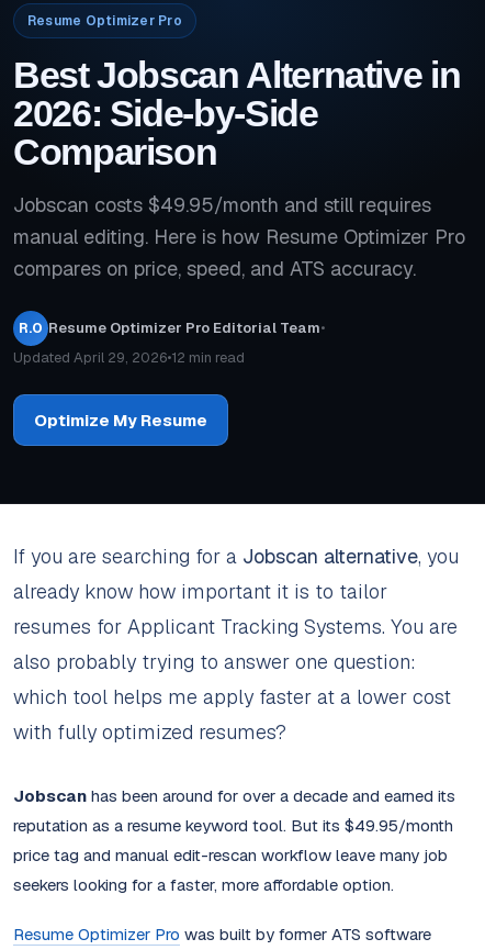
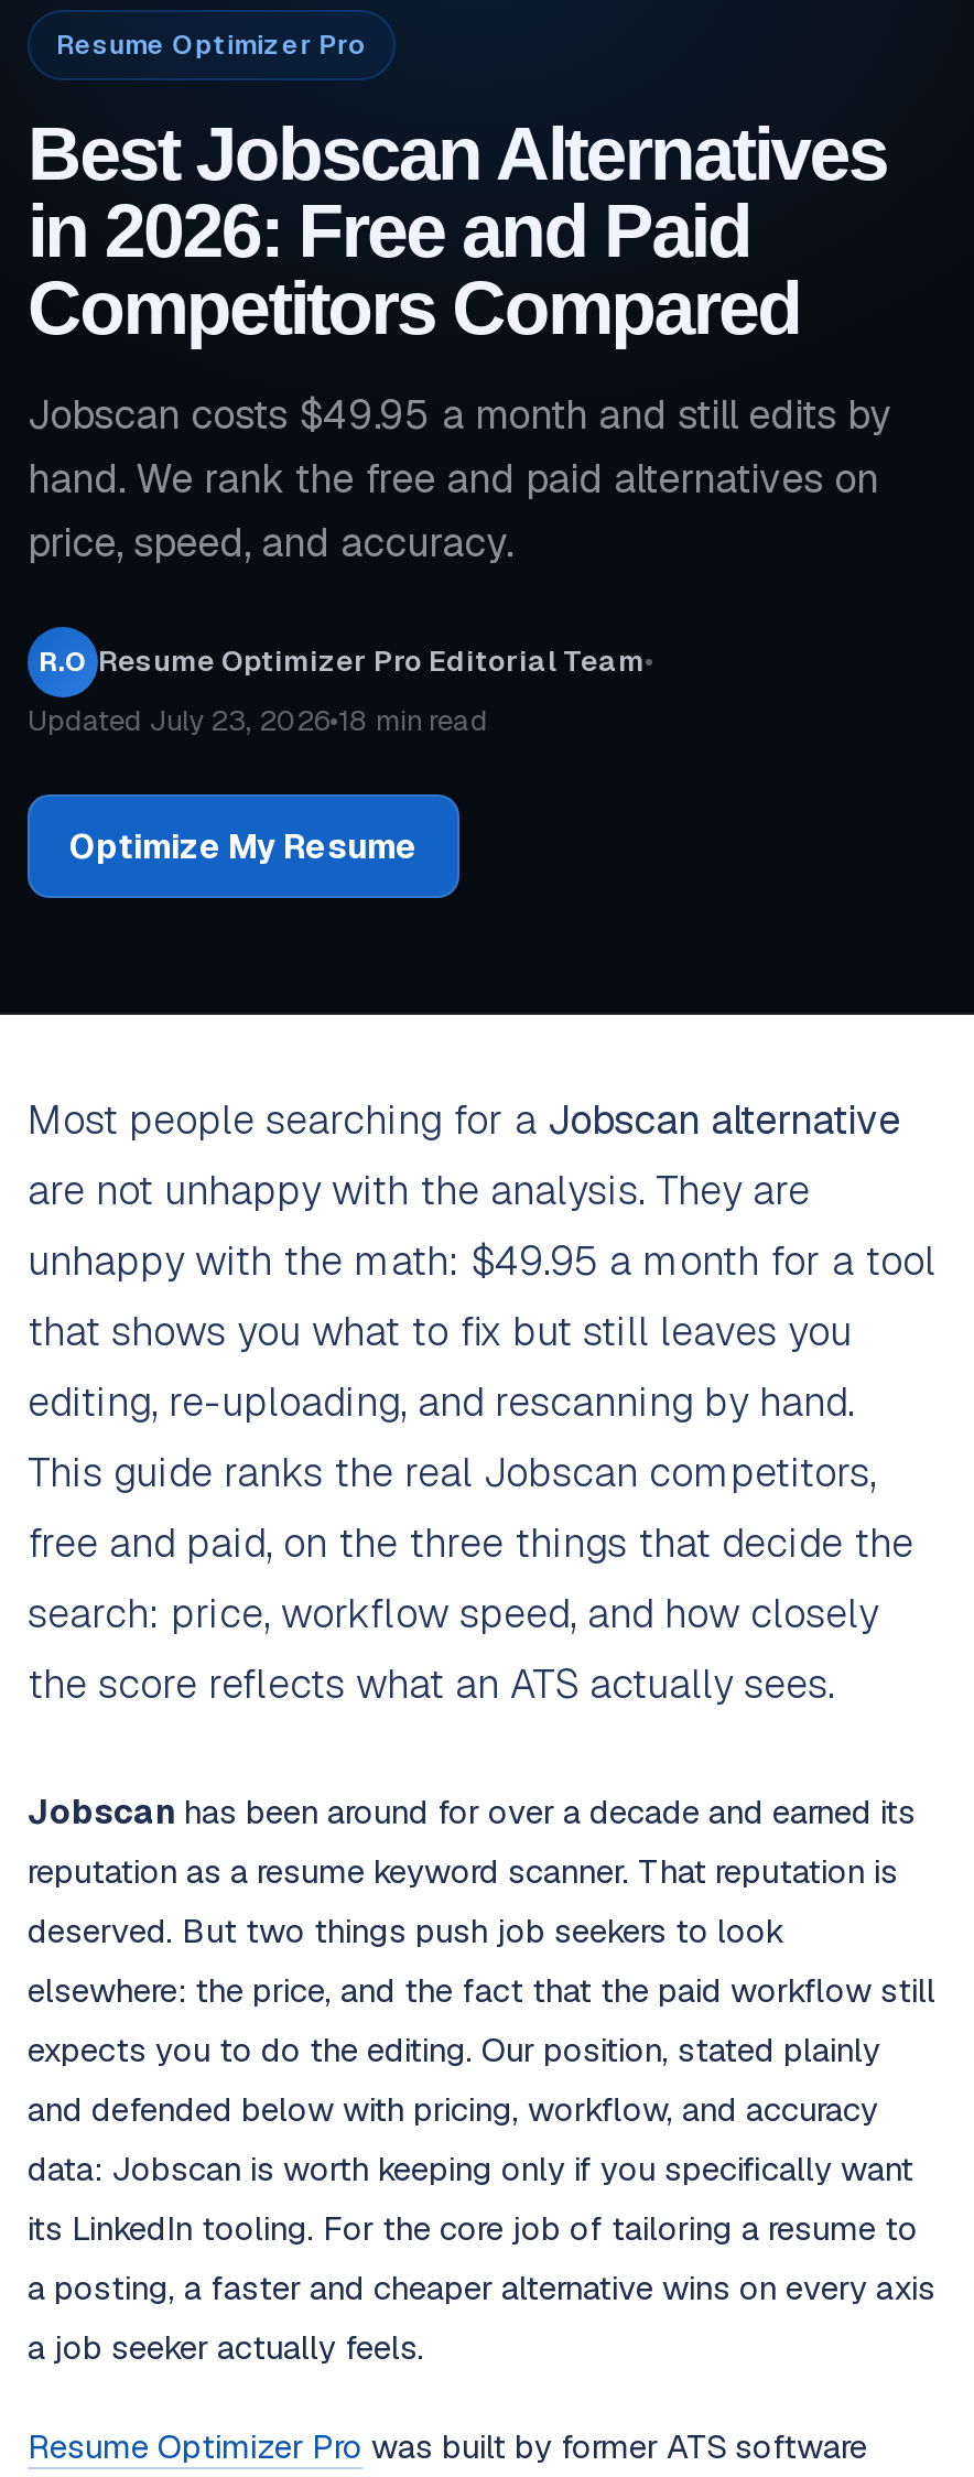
- Best Jobscan Alternative in
- 2026: Side-by-Side
- Comparison
+ Best Jobscan Alternatives
+ in 2026: Free and Paid
+ Competitors Compared

- Jobscan costs $49.95/month and still requires
- manual editing. Here is how Resume Optimizer Pro
- compares on price, speed, and ATS accuracy.
+ Jobscan costs $49.95 a month and still edits by
+ hand. We rank the free and paid alternatives on
+ price, speed, and accuracy.

- Updated April 29, 2026•12 min read
+ Updated July 23, 2026•18 min read

- If you are searching for a Jobscan alternative, you
- already know how important it is to tailor
- resumes for Applicant Tracking Systems. You are
- also probably trying to answer one question:
- which tool helps me apply faster at a lower cost
- with fully optimized resumes?
+ Most people searching for a Jobscan alternative
+ are not unhappy with the analysis. They are
+ unhappy with the math: $49.95 a month for a tool
+ that shows you what to fix but still leaves you
+ editing, re-uploading, and rescanning by hand.
+ This guide ranks the real Jobscan competitors,
+ free and paid, on the three things that decide the
+ search: price, workflow speed, and how closely
+ the score reflects what an ATS actually sees.

- reputation as a resume keyword tool. But its $49.95/month
- price tag and manual edit-rescan workflow leave many job
- seekers looking for a faster, more affordable option.
+ reputation as a resume keyword scanner. That reputation is
+ deserved. But two things push job seekers to look
+ elsewhere: the price, and the fact that the paid workflow still
+ expects you to do the editing. Our position, stated plainly
+ and defended below with pricing, workflow, and accuracy
+ data: Jobscan is worth keeping only if you specifically want
+ its LinkedIn tooling. For the core job of tailoring a resume to
+ a posting, a faster and cheaper alternative wins on every axis
+ a job seeker actually feels.
